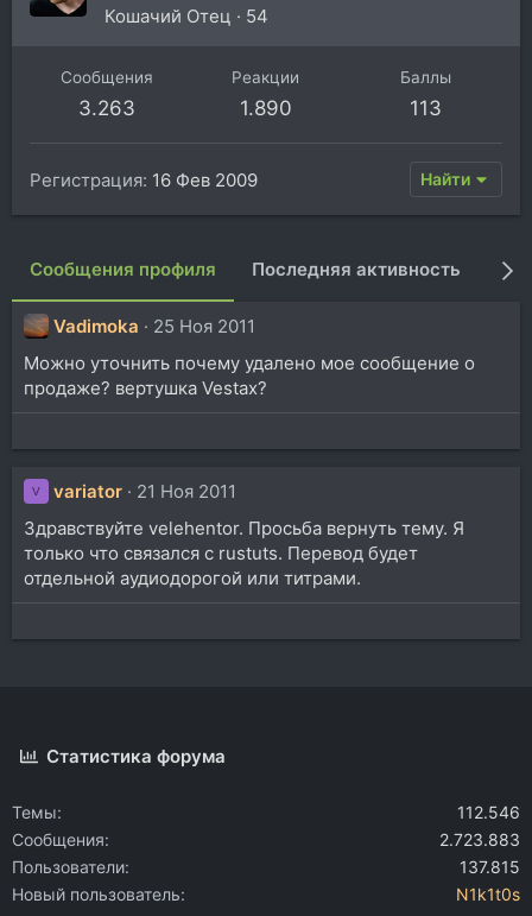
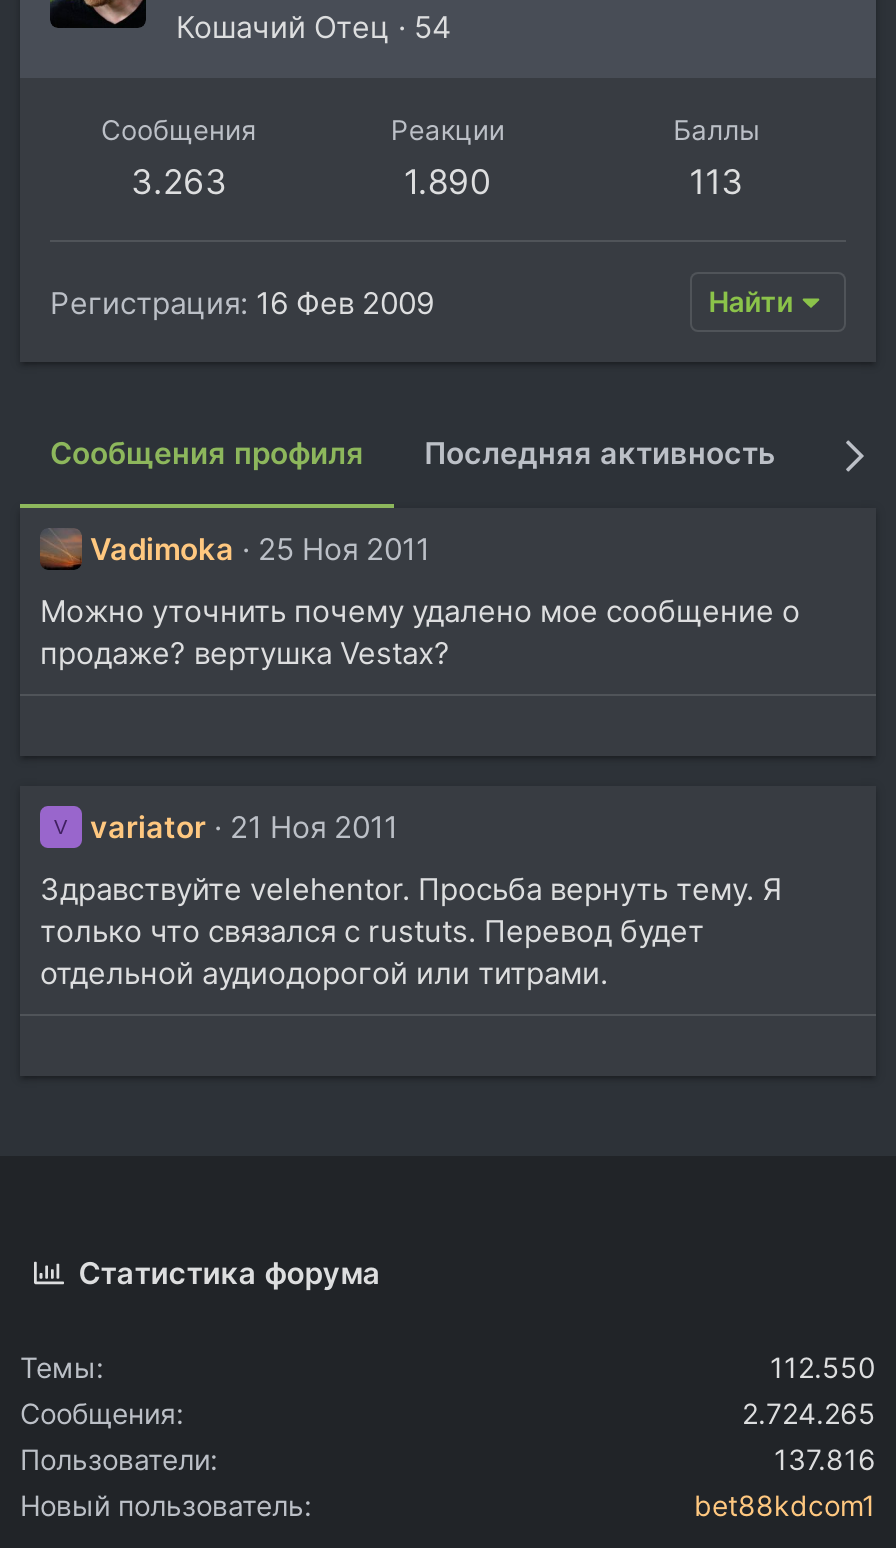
- 112.546
+ 112.550

- 2.723.883
+ 2.724.265

- 137.815
+ 137.816

- N1k1t0s
+ bet88kdcom1
